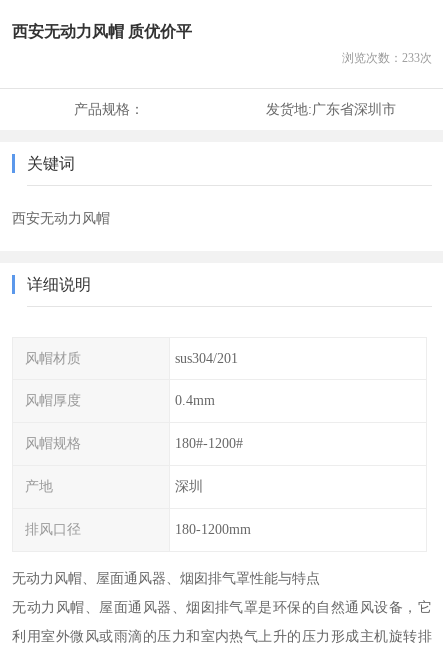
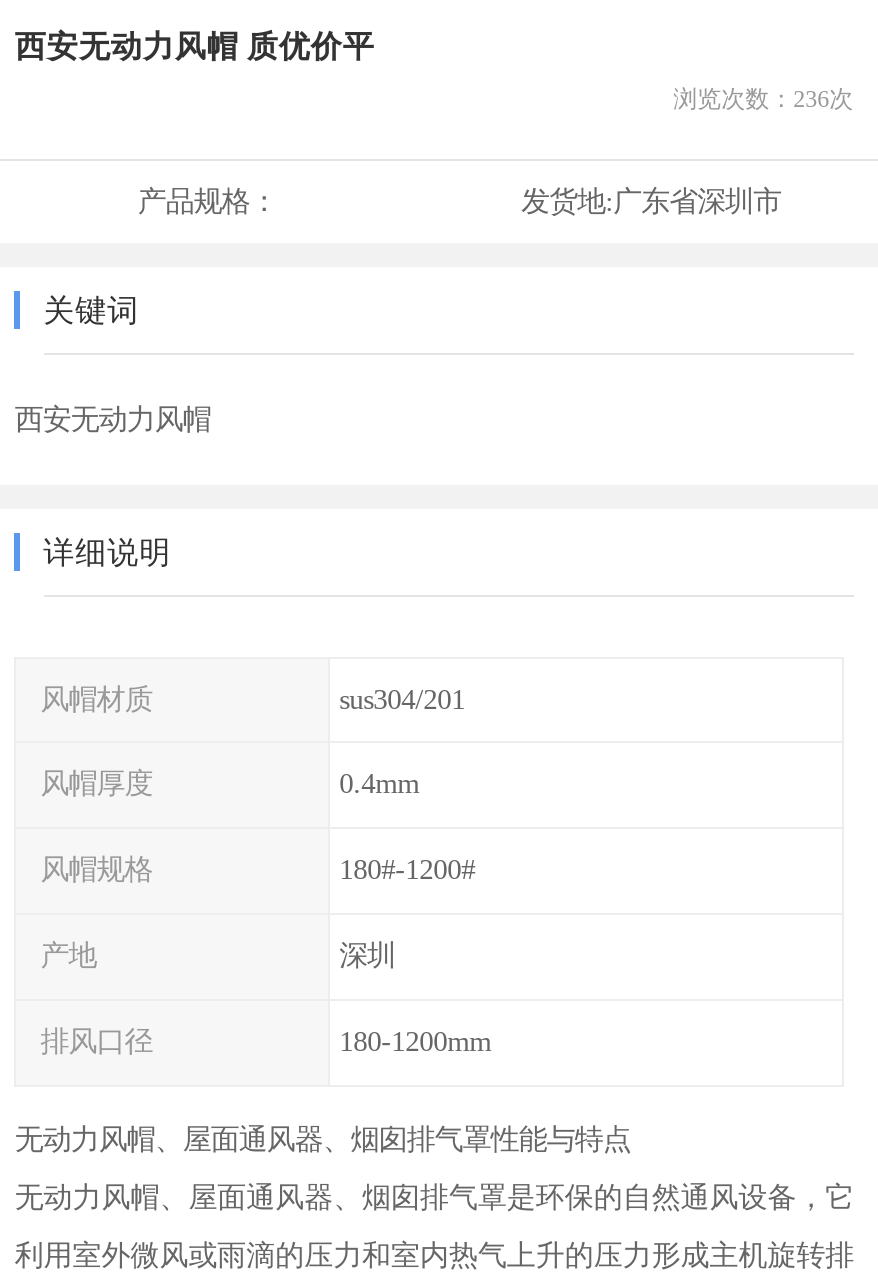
- 浏览次数：233次
+ 浏览次数：236次
